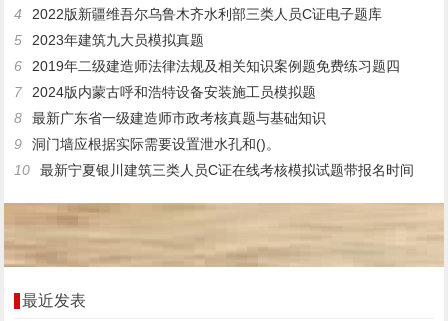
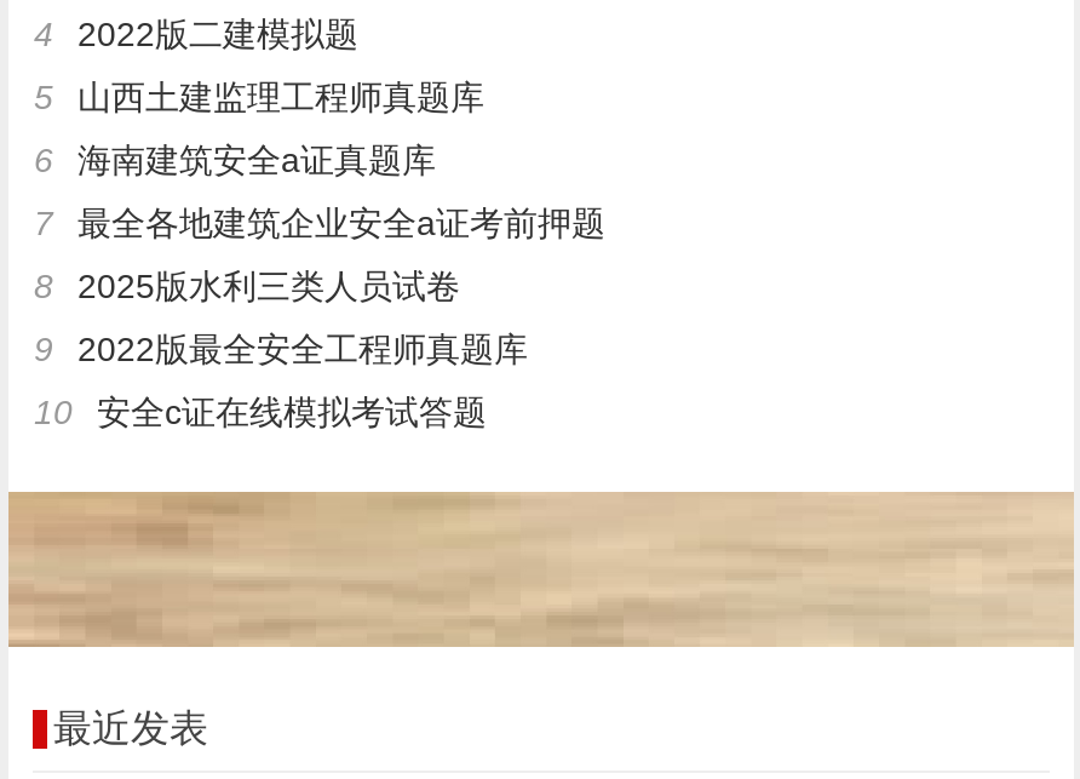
- 2022版新疆维吾尔乌鲁木齐水利部三类人员C证电子题库
+ 2022版二建模拟题

- 2023年建筑九大员模拟真题
+ 山西土建监理工程师真题库

- 2019年二级建造师法律法规及相关知识案例题免费练习题四
+ 海南建筑安全a证真题库

- 2024版内蒙古呼和浩特设备安装施工员模拟题
+ 最全各地建筑企业安全a证考前押题

- 最新广东省一级建造师市政考核真题与基础知识
+ 2025版水利三类人员试卷

- 洞门墙应根据实际需要设置泄水孔和()。
+ 2022版最全安全工程师真题库

- 最新宁夏银川建筑三类人员C证在线考核模拟试题带报名时间
+ 安全c证在线模拟考试答题
